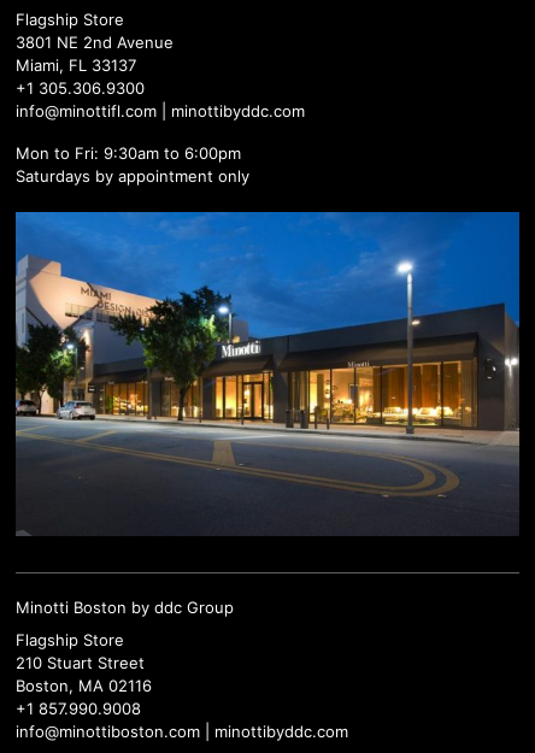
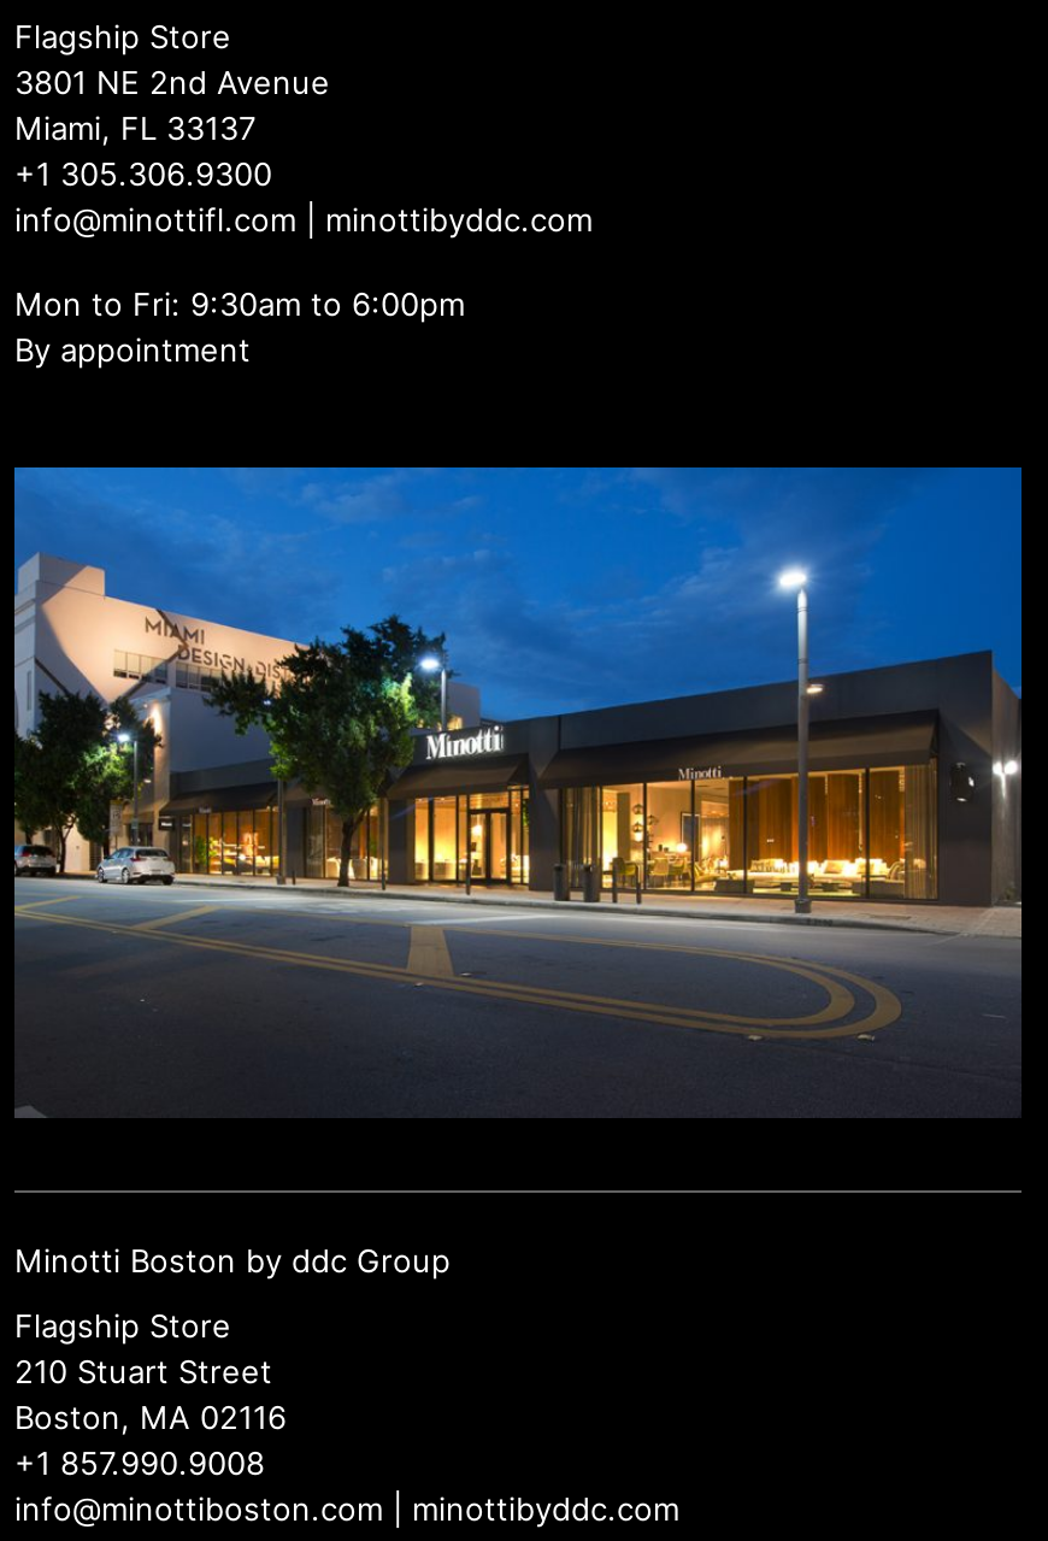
- Saturdays by appointment only
+ By appointment
